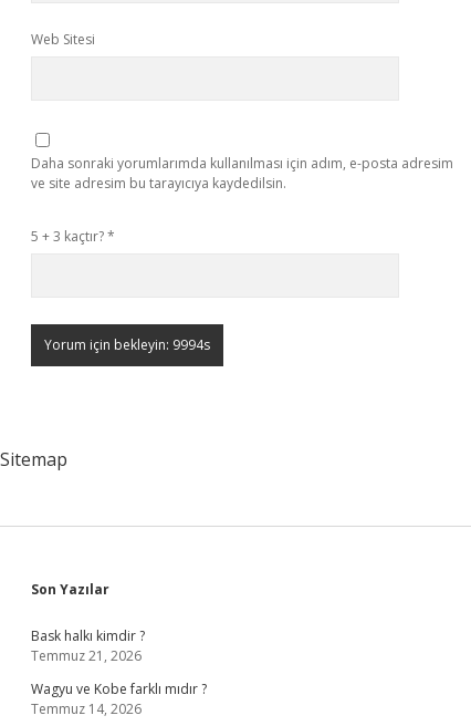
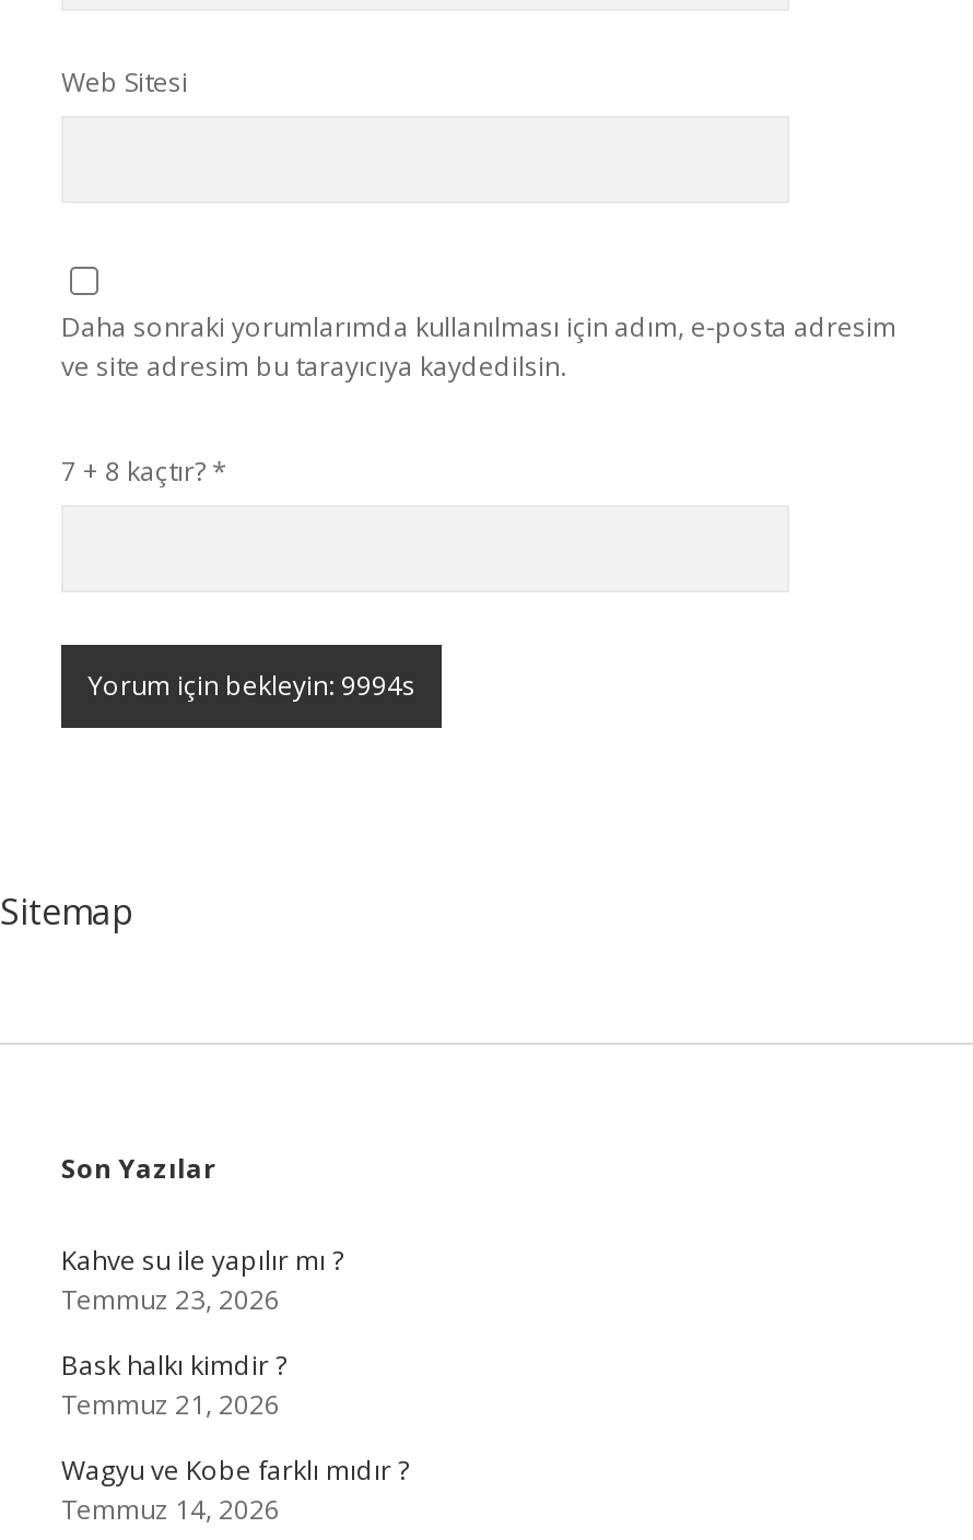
- 5 + 3 kaçtır? *
+ 7 + 8 kaçtır? *

+ Kahve su ile yapılır mı ?
+ Temmuz 23, 2026
